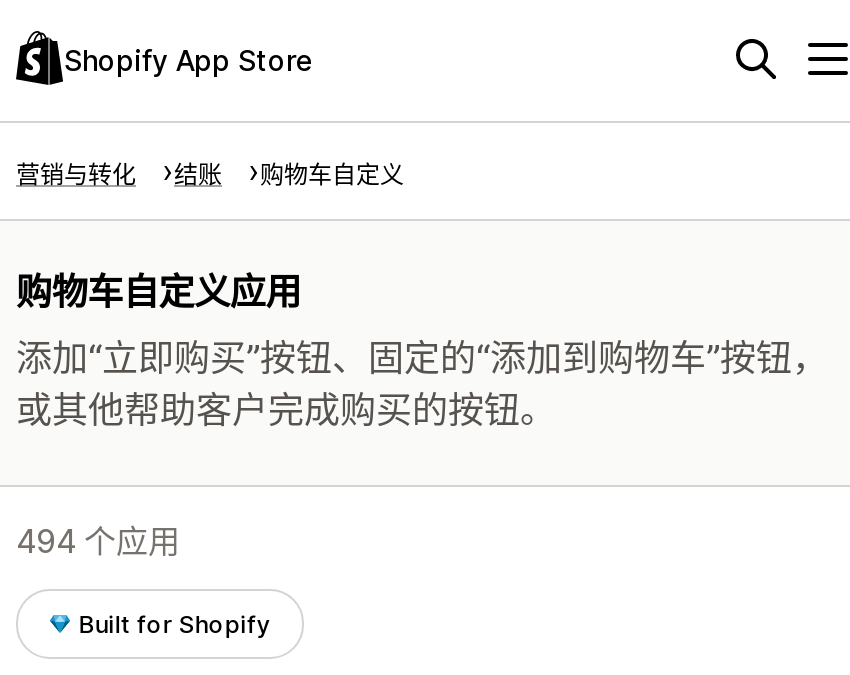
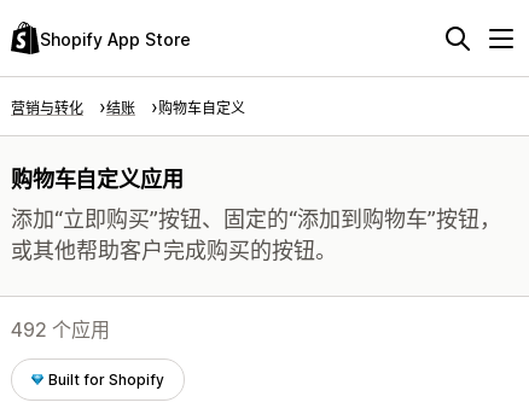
- 494 个应用
+ 492 个应用
